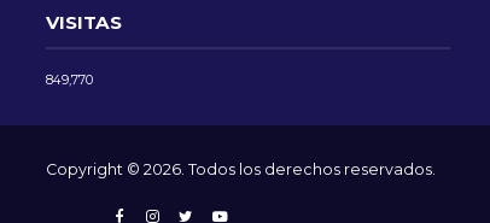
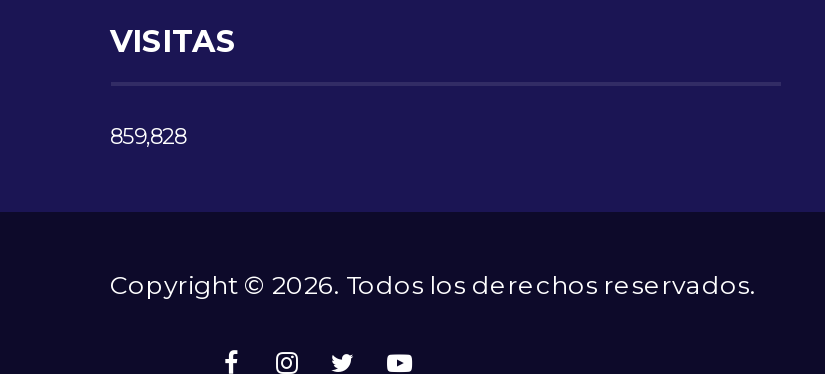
- 849,770
+ 859,828
